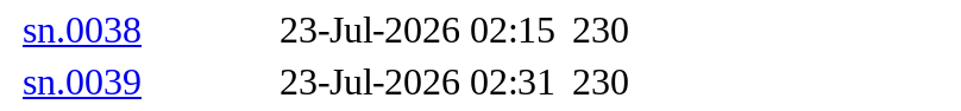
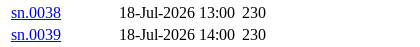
- 23-Jul-2026 02:15 230
+ 18-Jul-2026 13:00 230

- 23-Jul-2026 02:31 230
+ 18-Jul-2026 14:00 230
